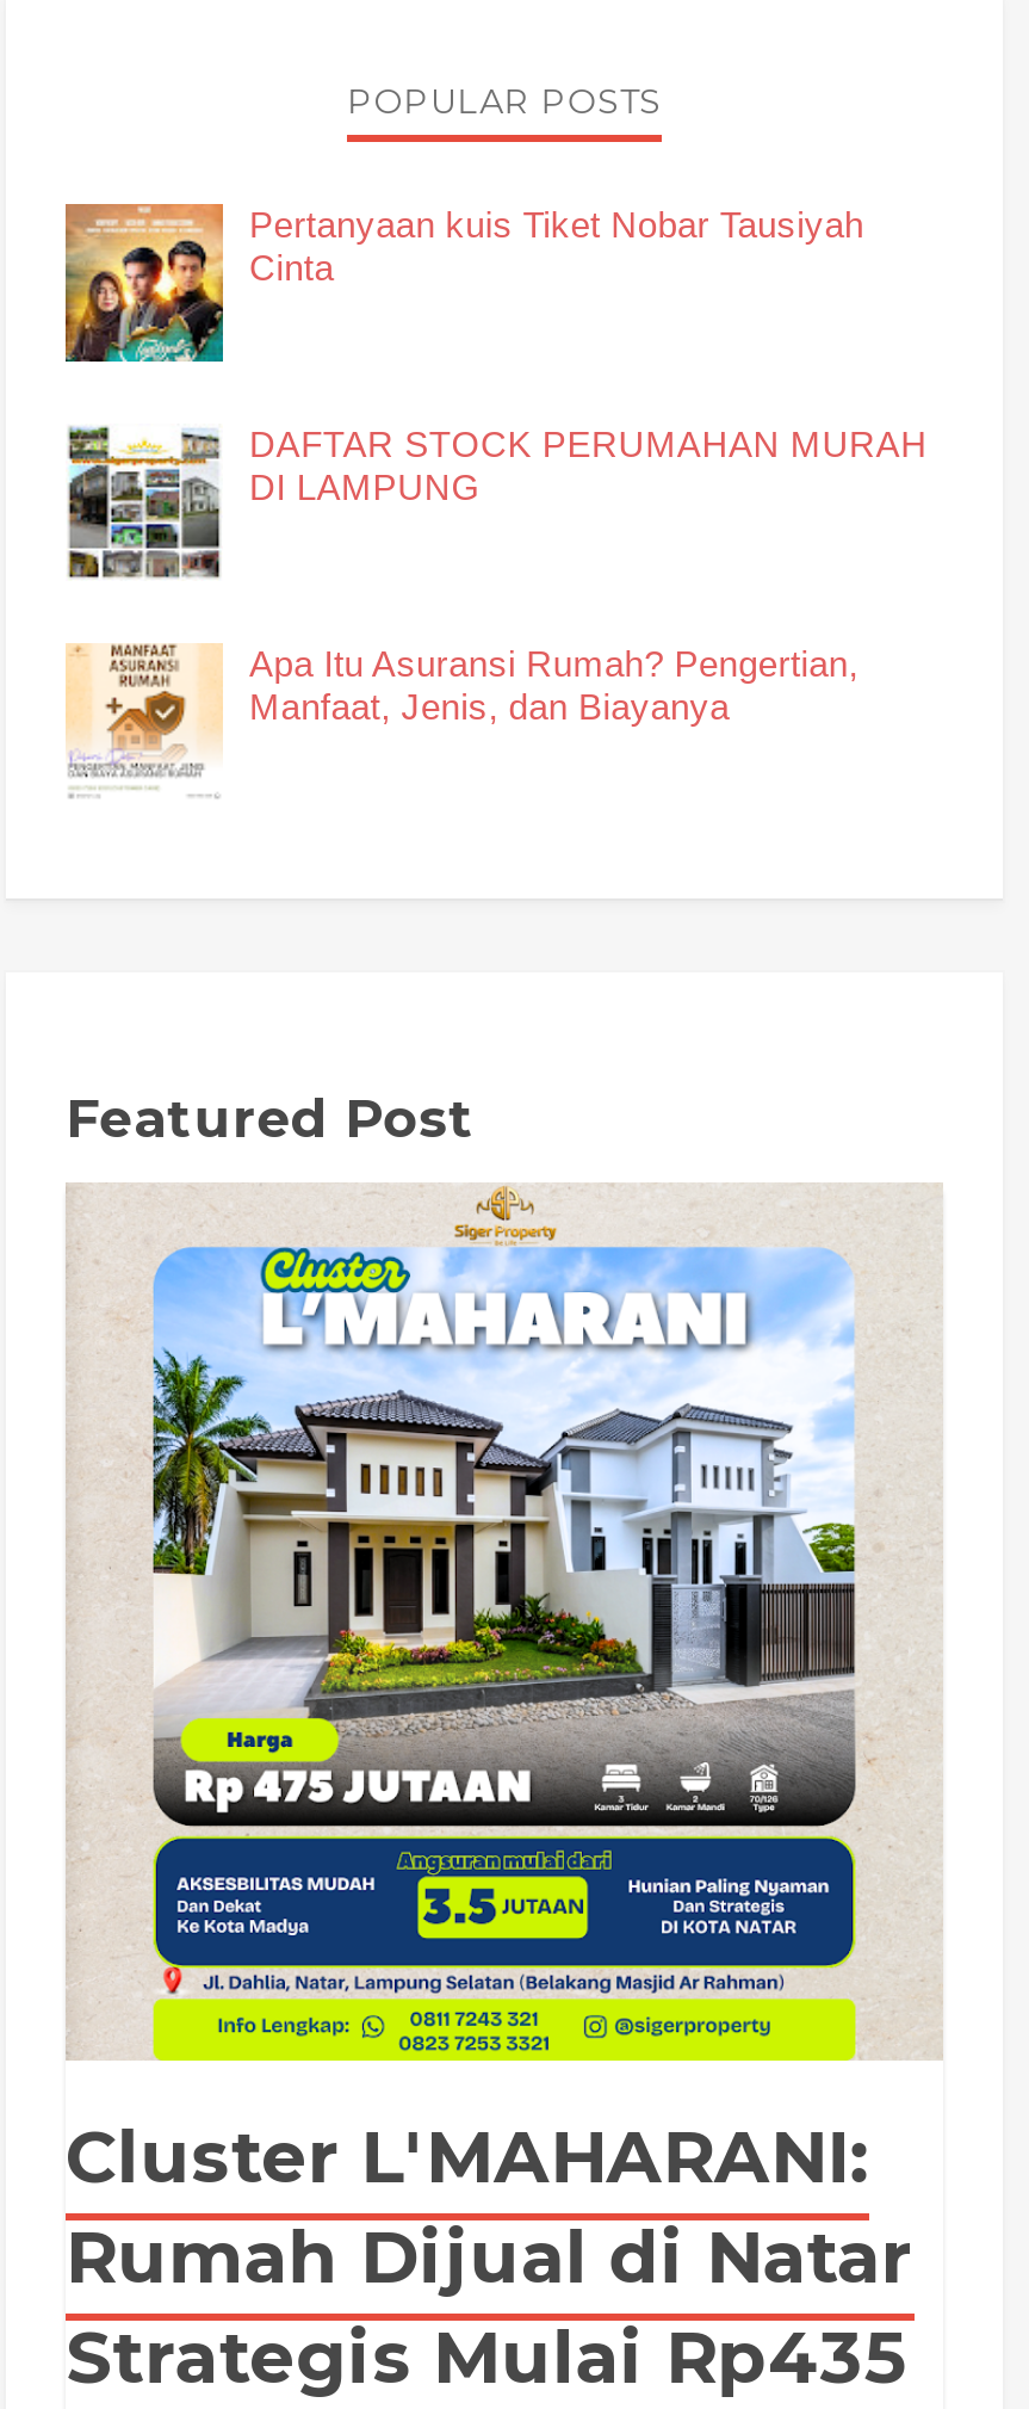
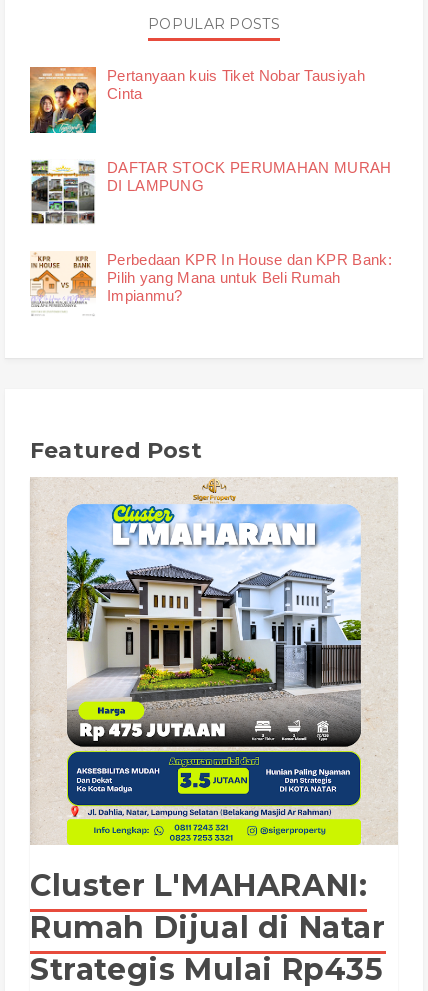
- [image]
- Apa Itu Asuransi Rumah? Pengertian,
- Manfaat, Jenis, dan Biayanya
+ [image]
+ Perbedaan KPR In House dan KPR Bank:
+ Pilih yang Mana untuk Beli Rumah
+ Impianmu?
